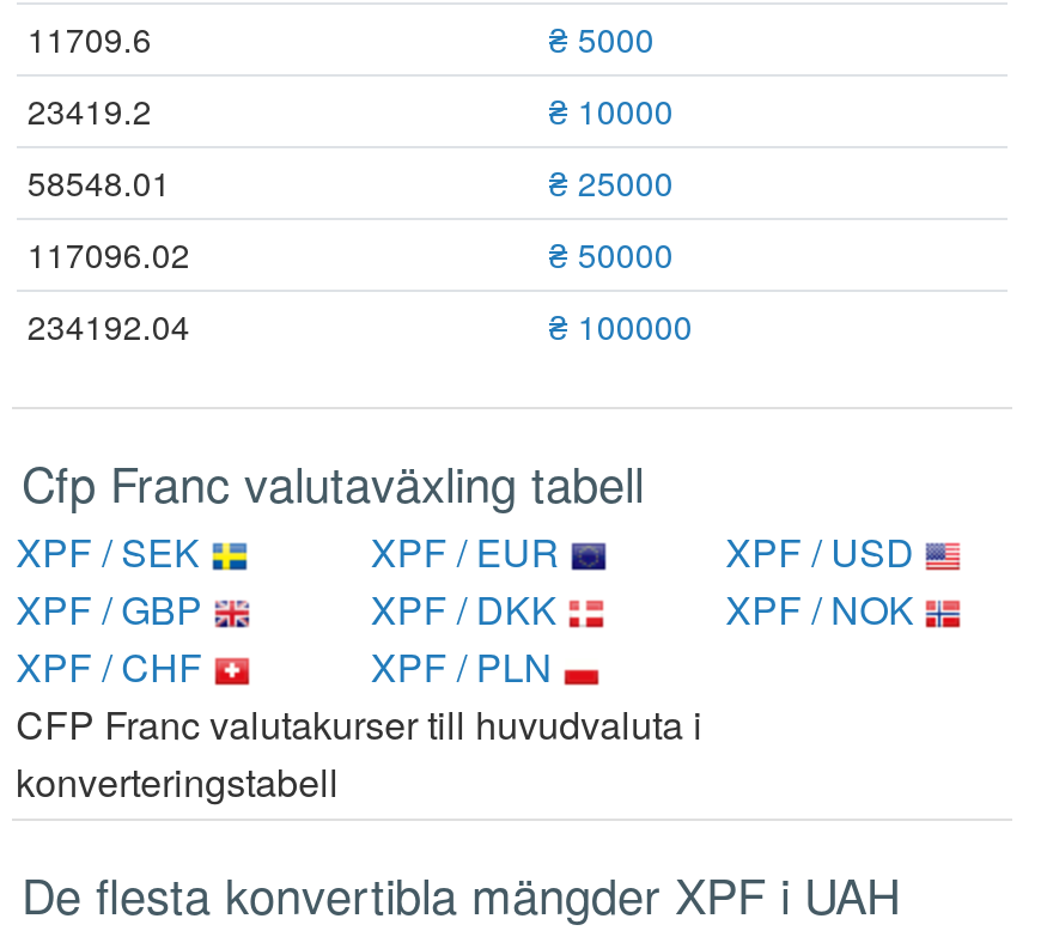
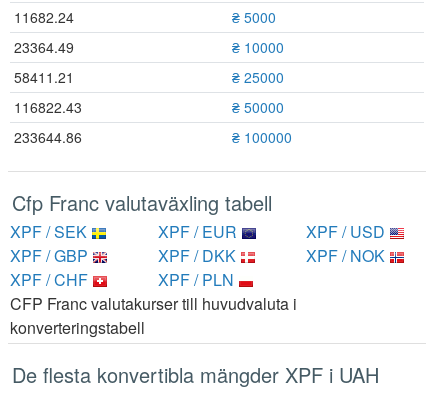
- 11709.6
+ 11682.24

- 23419.2
+ 23364.49

- 58548.01
+ 58411.21

- 117096.02
+ 116822.43

- 234192.04
+ 233644.86
